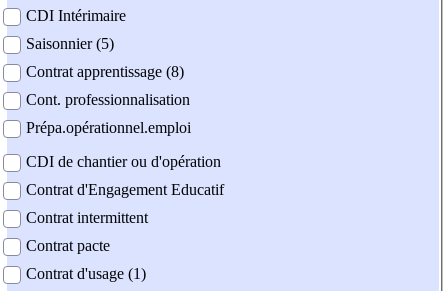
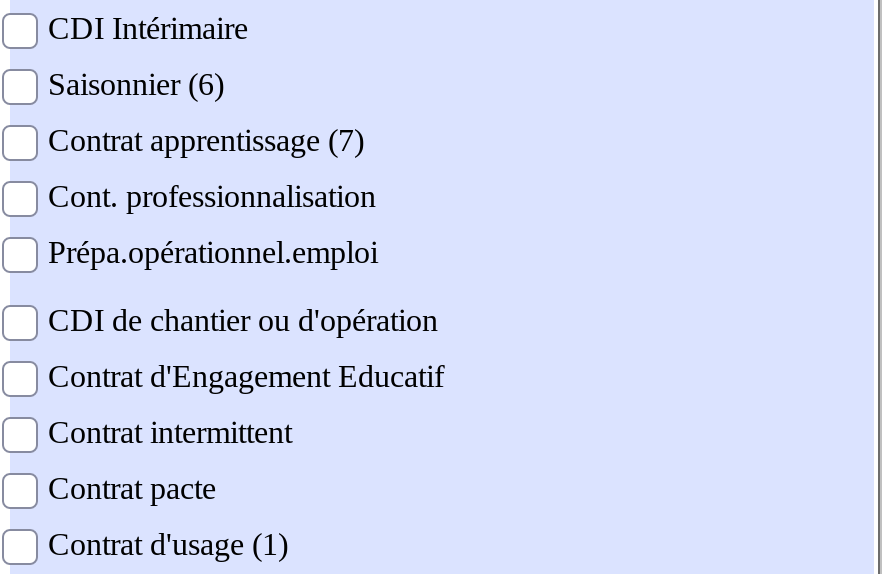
- Saisonnier (5)
+ Saisonnier (6)

- Contrat apprentissage (8)
+ Contrat apprentissage (7)
